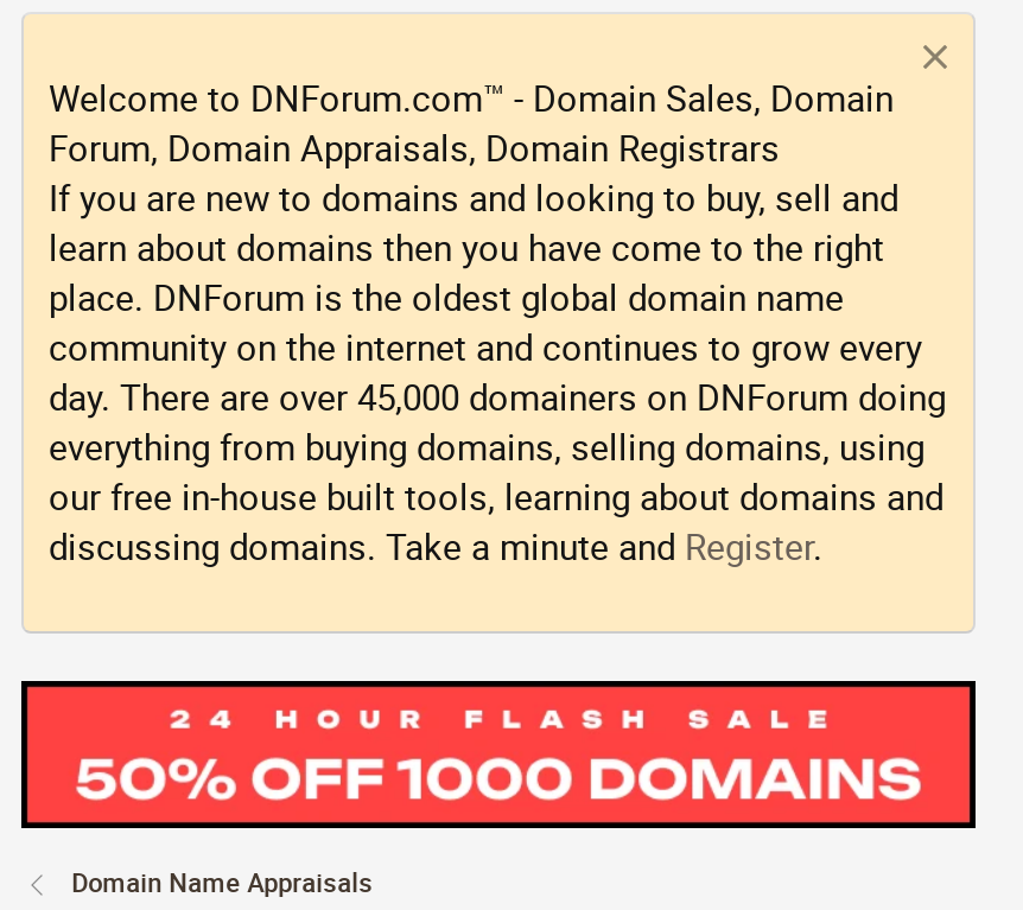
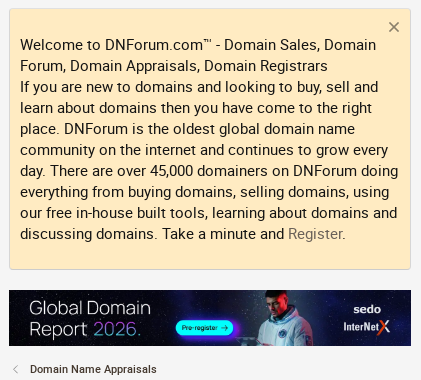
- [image]
+ [image]
